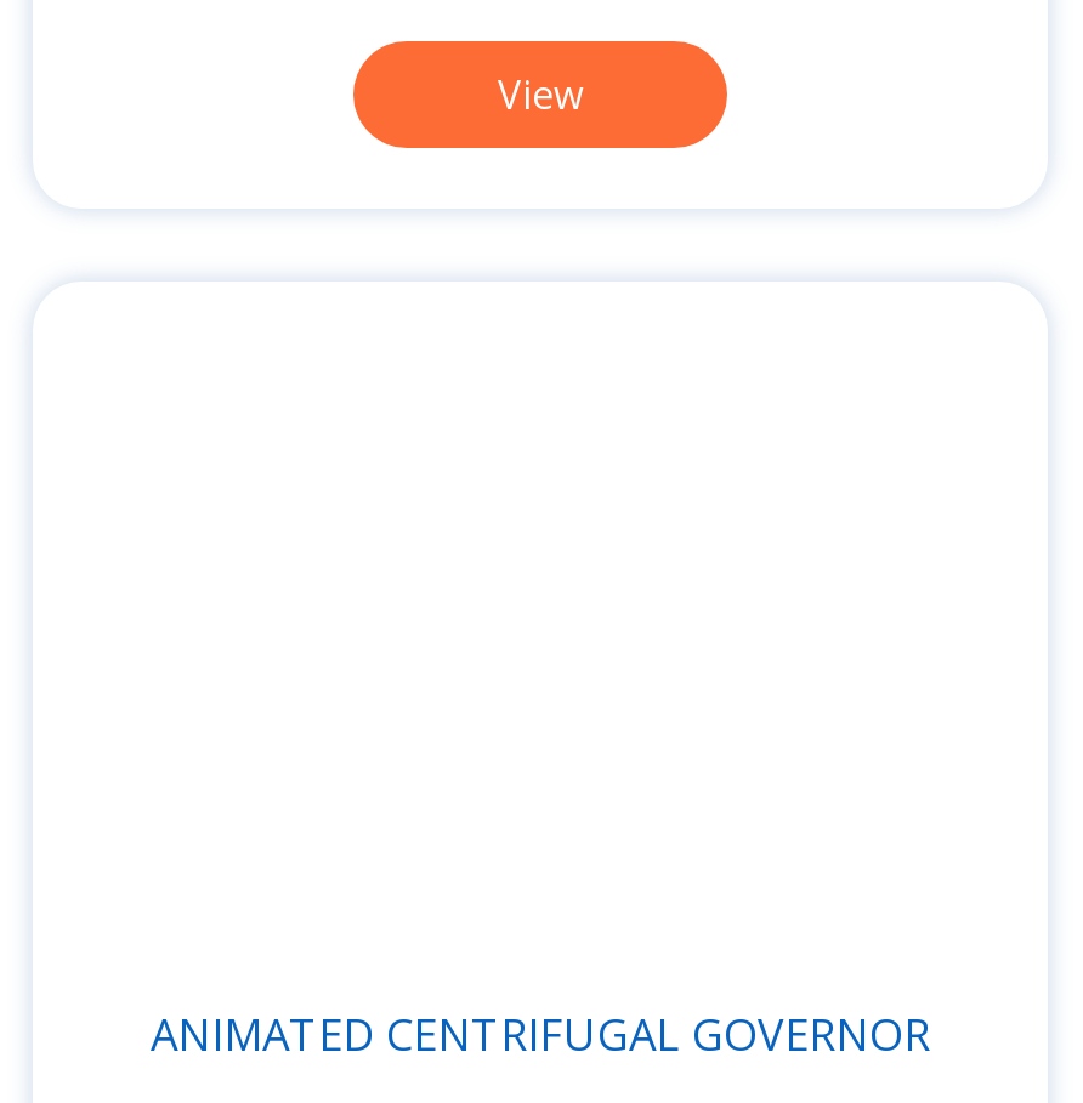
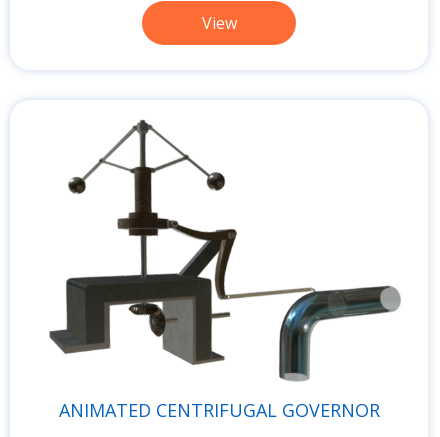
+ [image]
